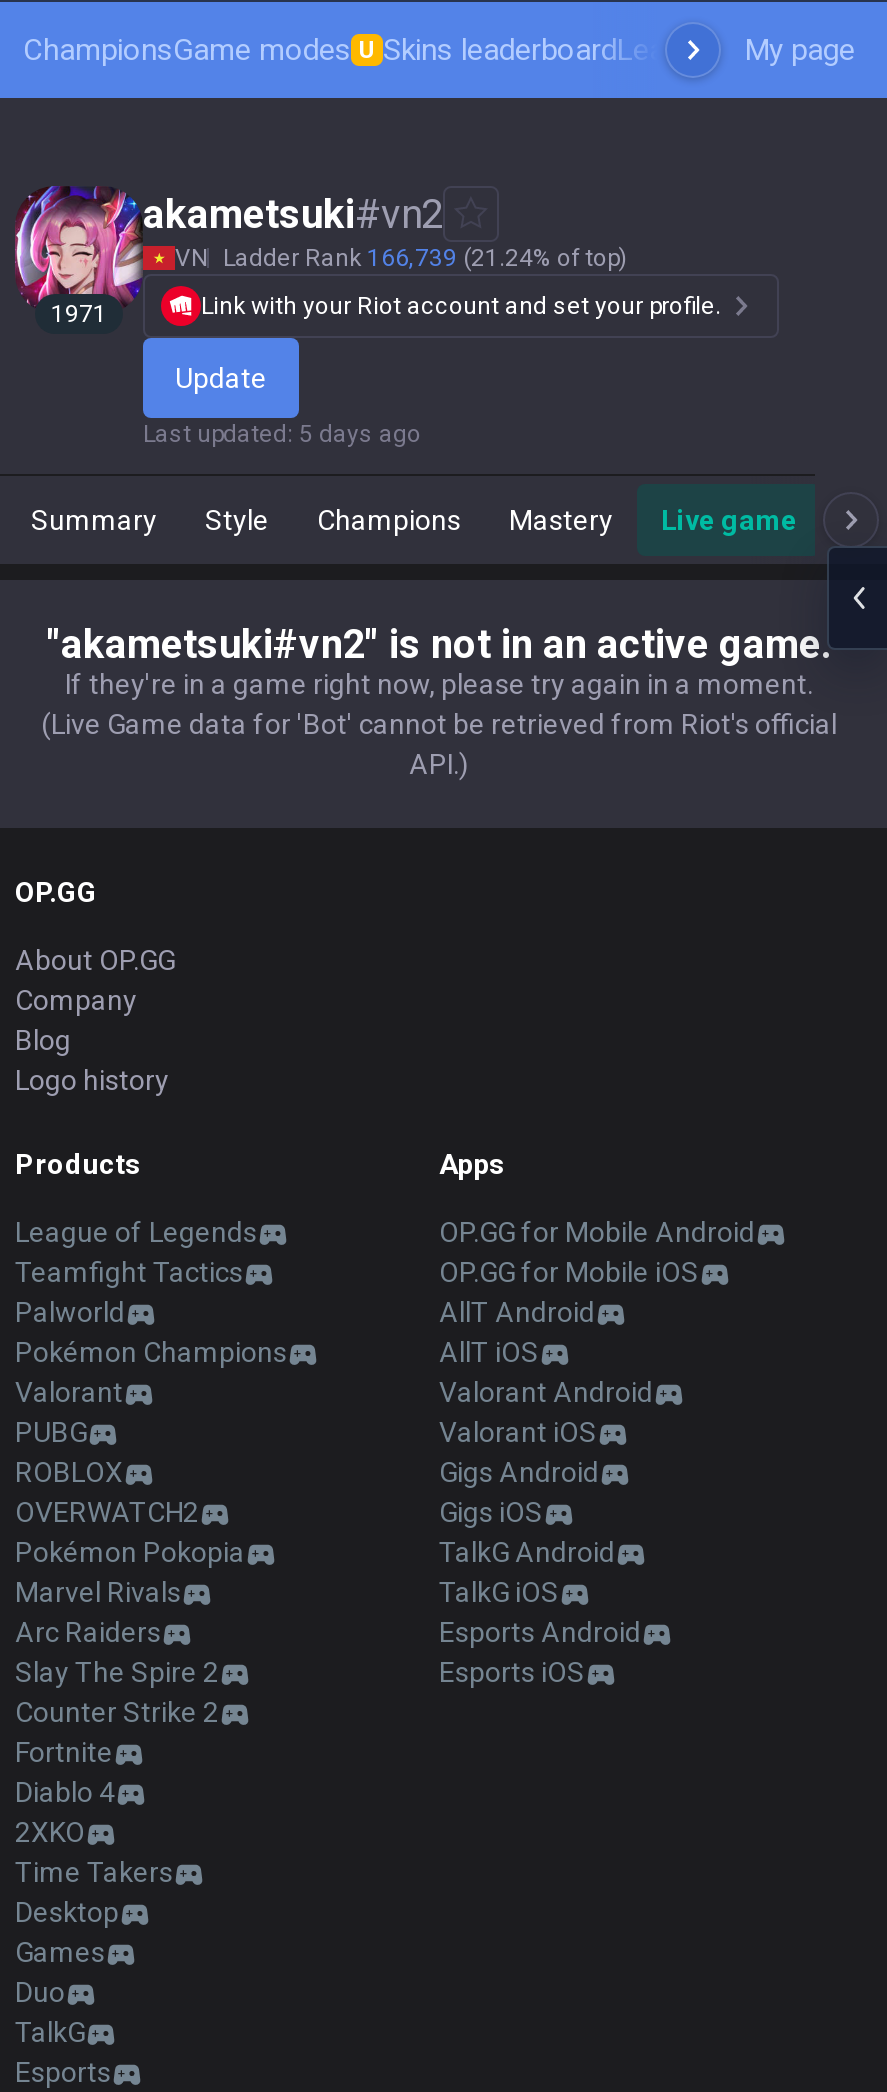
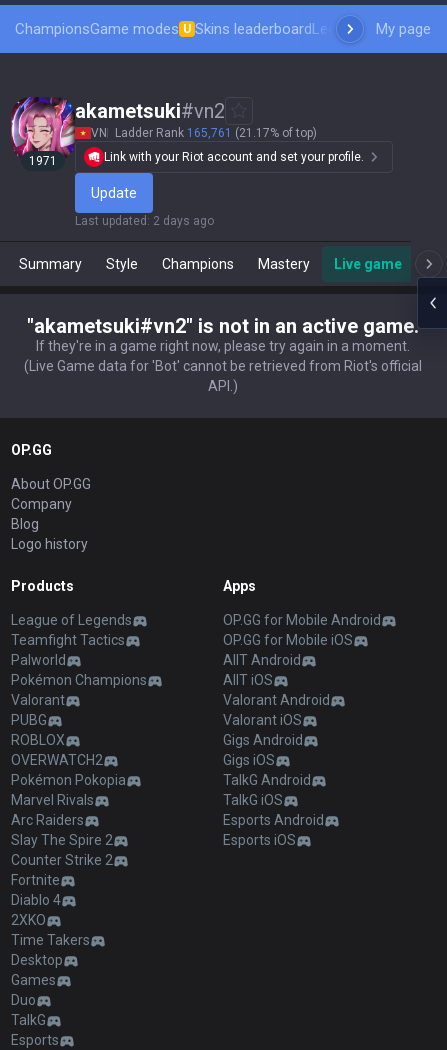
- VN Ladder Rank 166,739 (21.24% of top)
+ VN Ladder Rank 165,761 (21.17% of top)

- Last updated: 5 days ago
+ Last updated: 2 days ago
